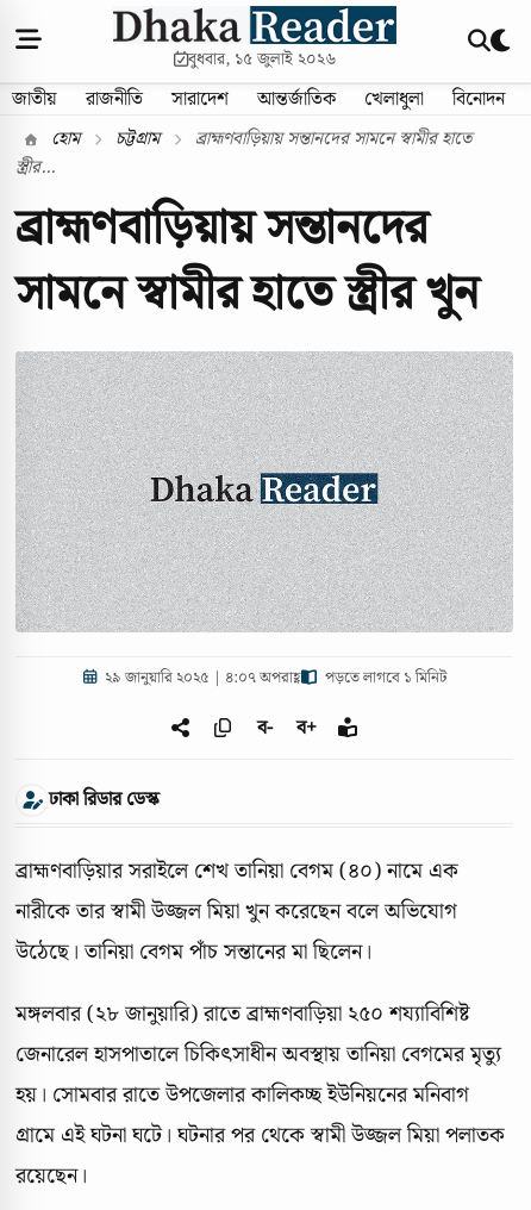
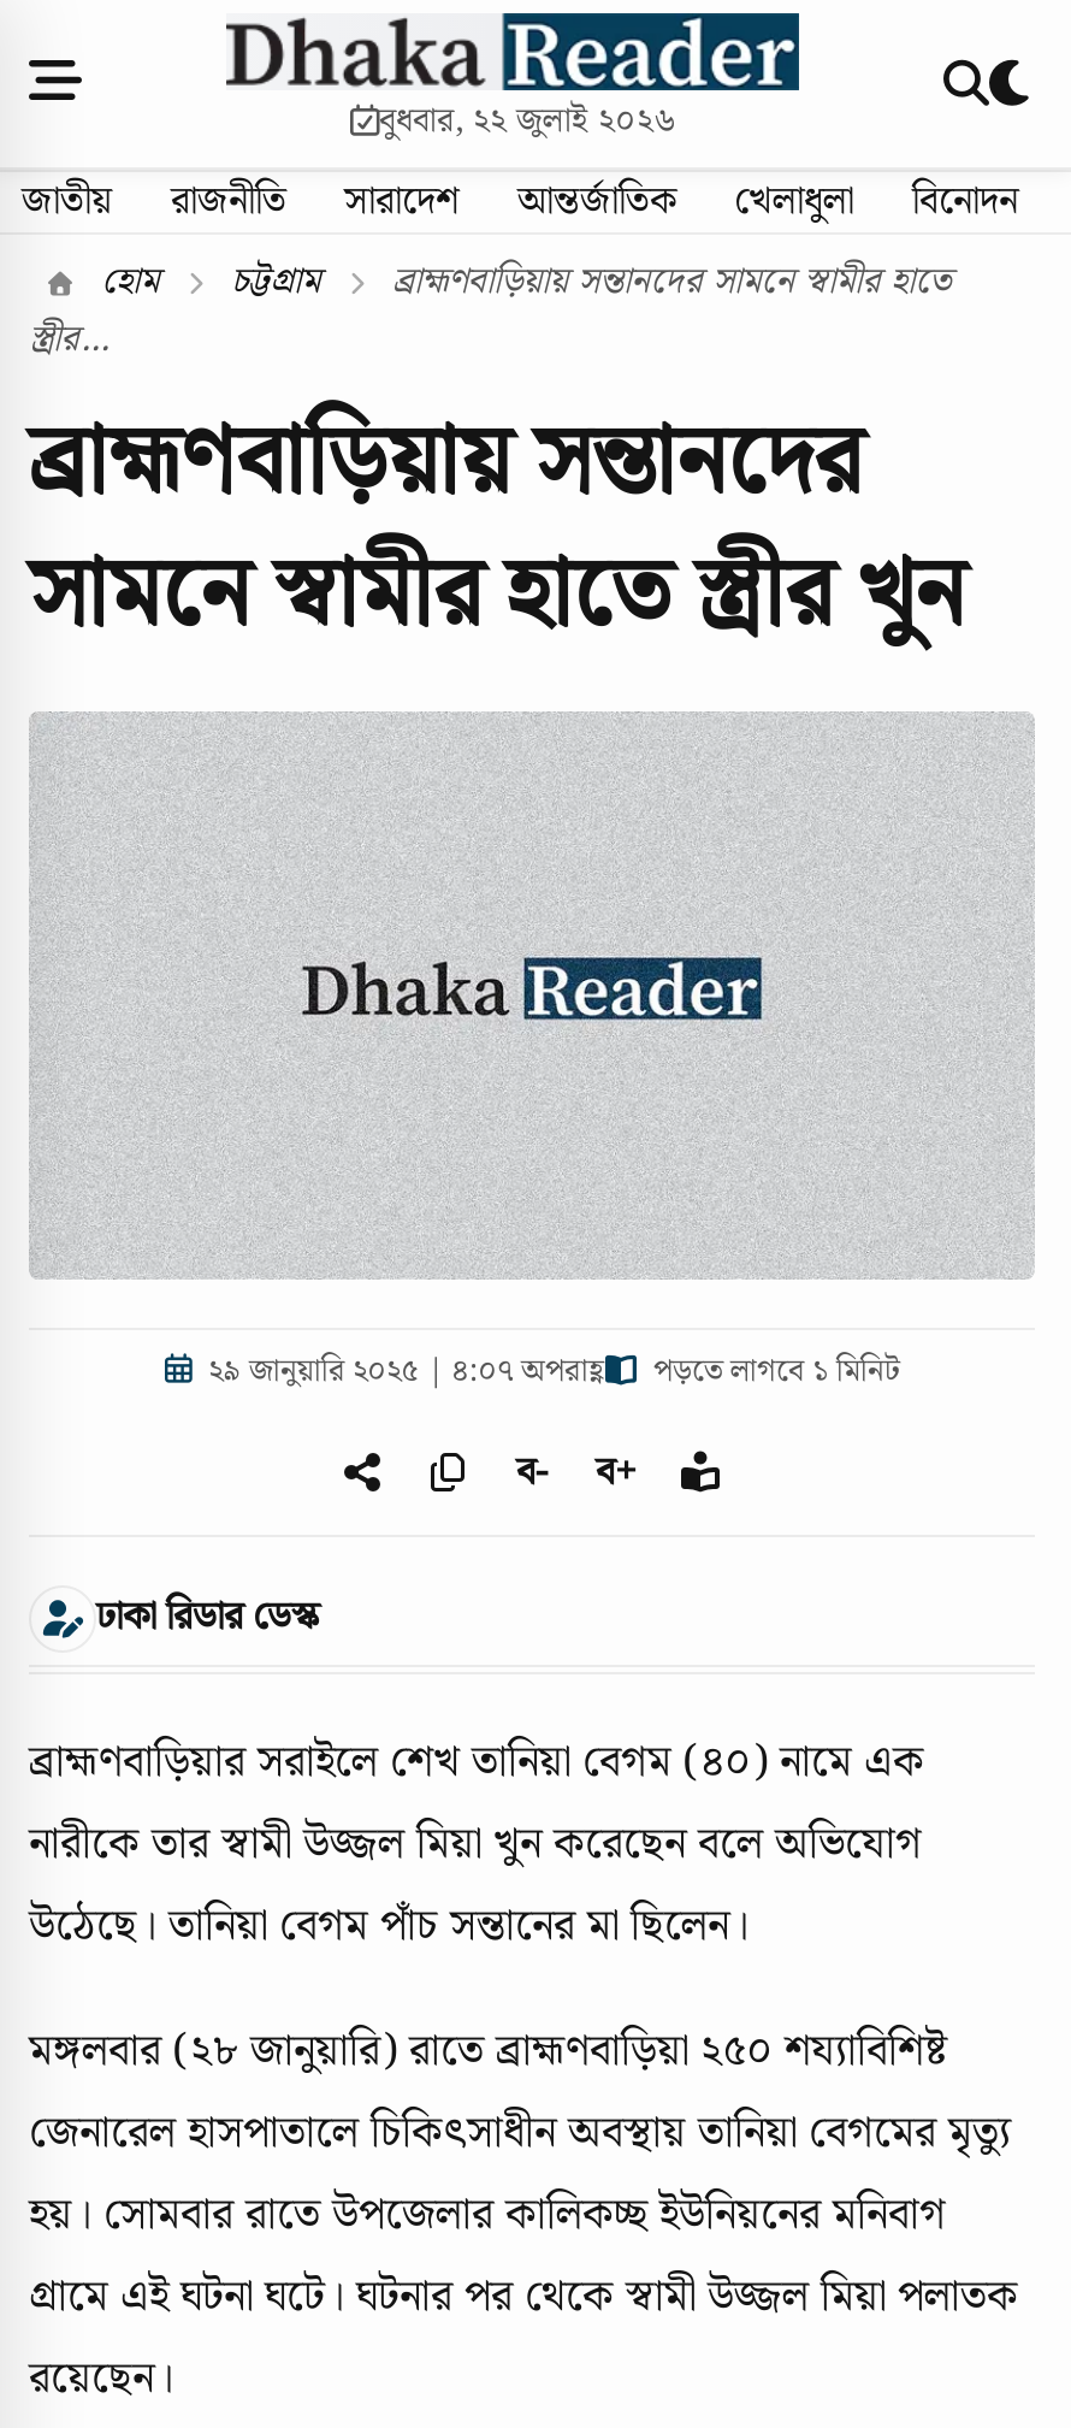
- বুধবার, ১৫ জুলাই ২০২৬
+ বুধবার, ২২ জুলাই ২০২৬
